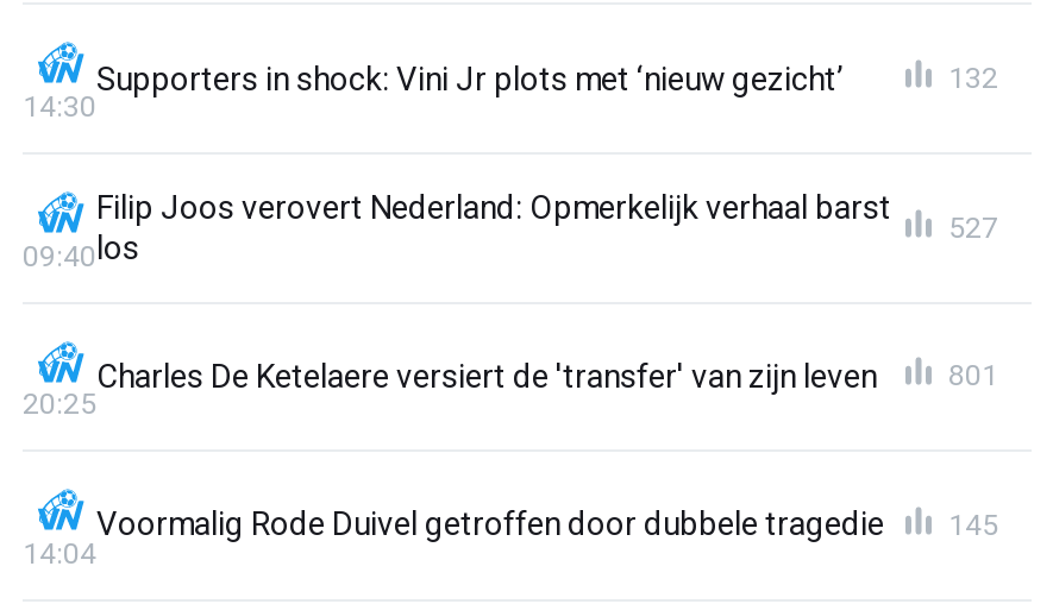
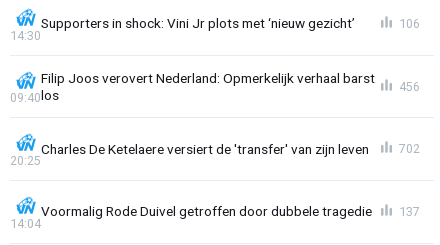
- 132
+ 106

- 527
+ 456

- Charles De Ketelaere versiert de 'transfer' van zijn leven 801
+ Charles De Ketelaere versiert de 'transfer' van zijn leven 702

- Voormalig Rode Duivel getroffen door dubbele tragedie 145
+ Voormalig Rode Duivel getroffen door dubbele tragedie 137
